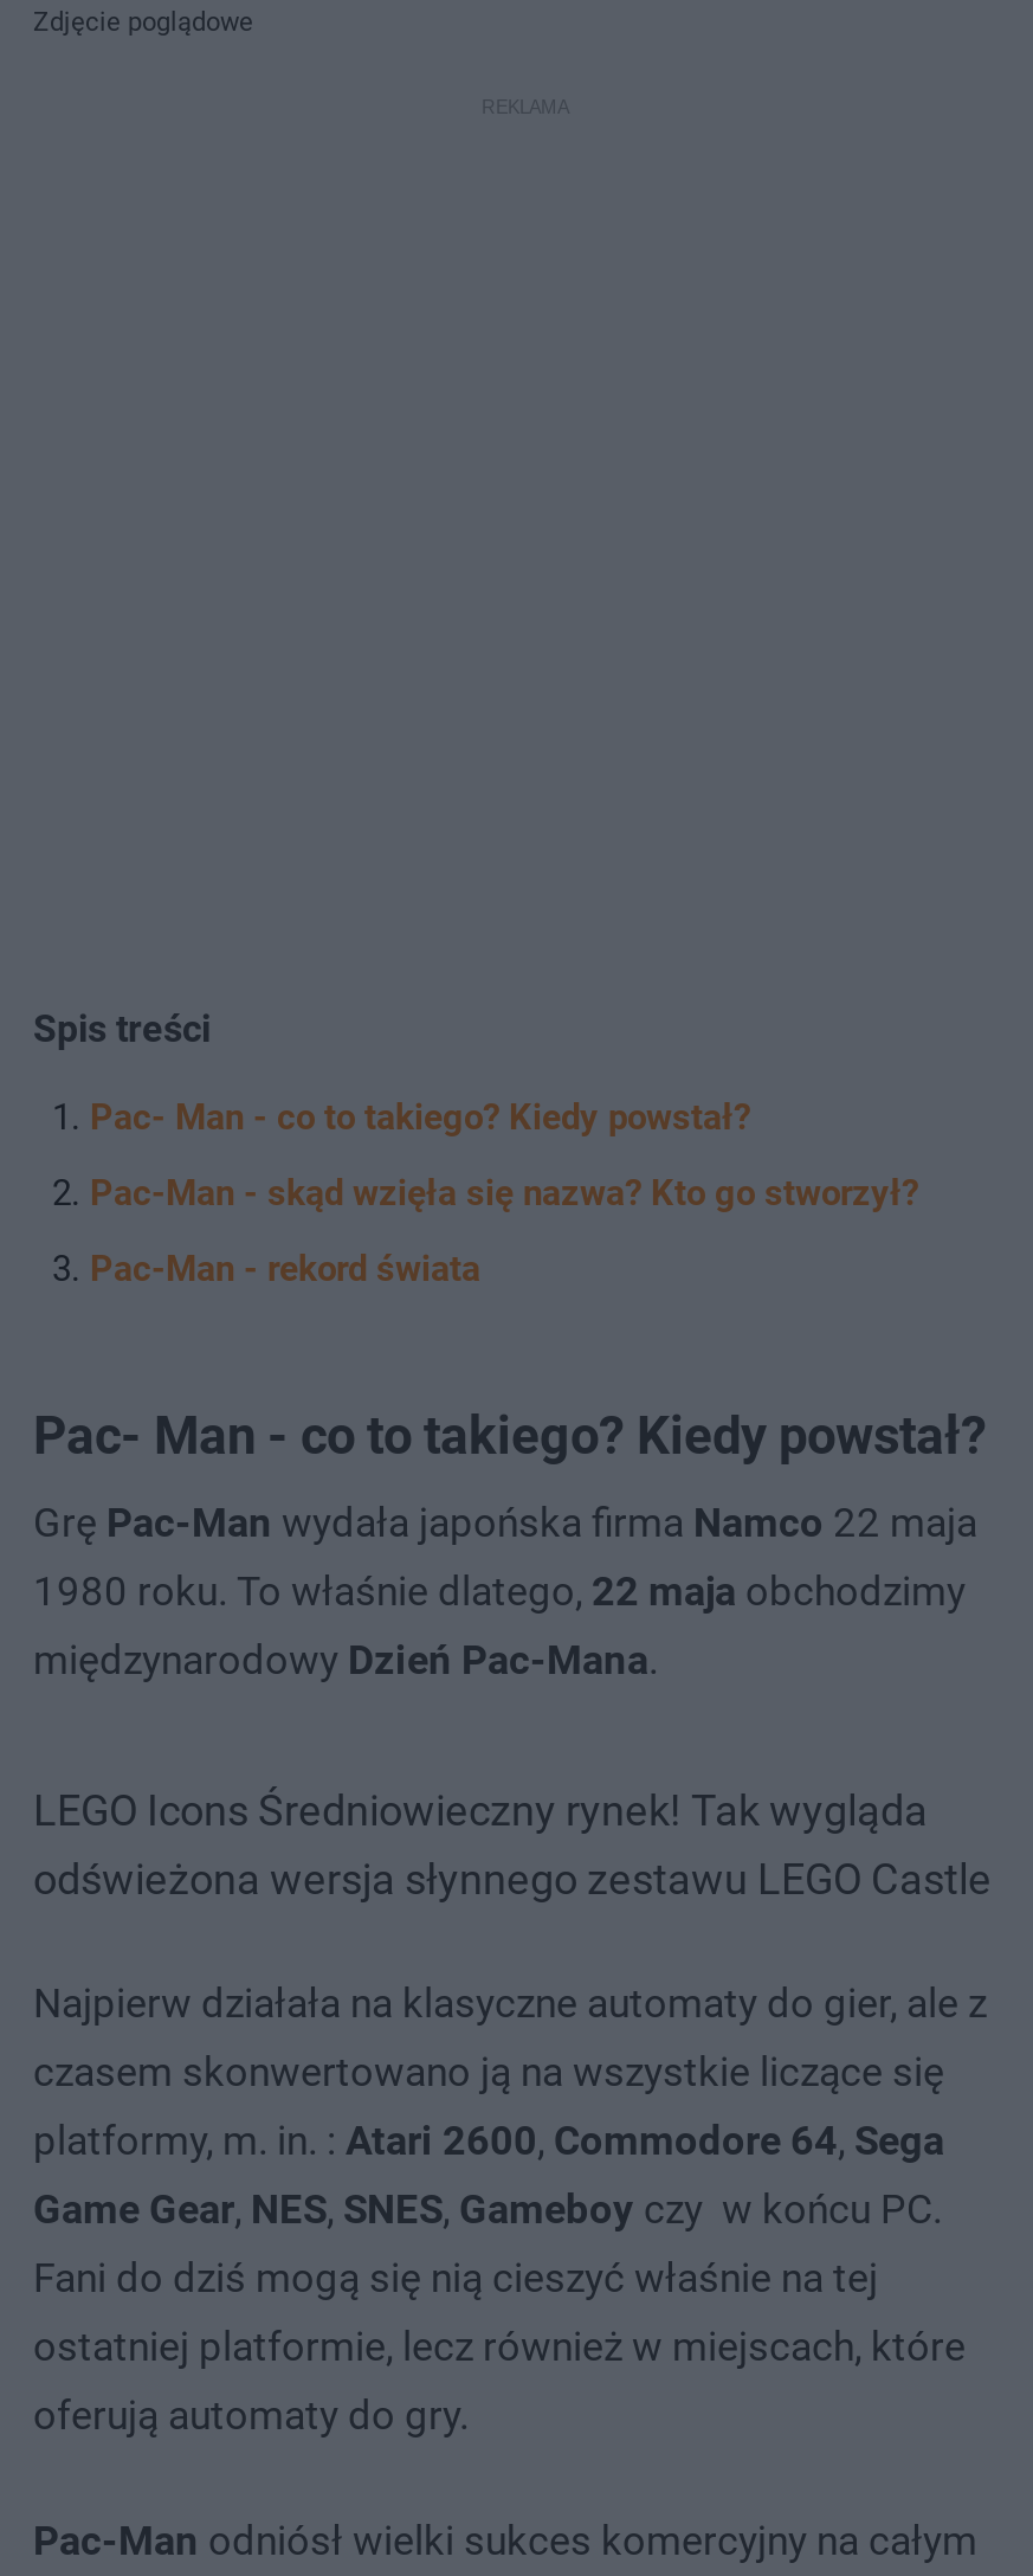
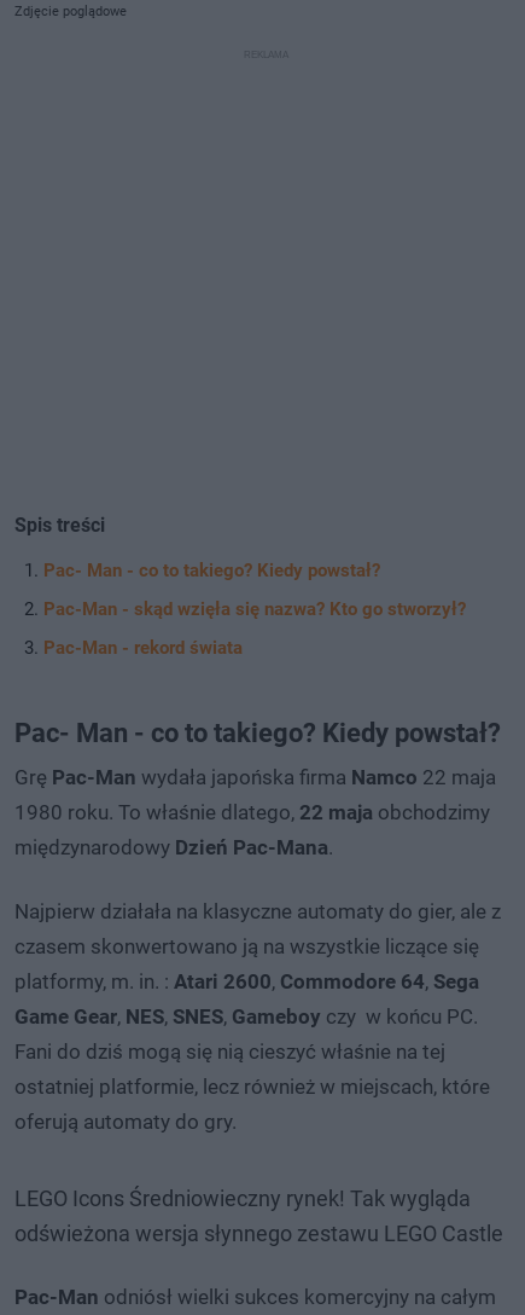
moved down: LEGO Icons Średniowieczny rynek! Tak wygląda | odświeżona wersja słynnego zestawu LEGO Castle

moved up: Najpierw działała na klasyczne automaty do gier, ale z | czasem skonwertowano ją na wszystkie liczące się | platformy, m. in. : Atari 2600, Commodore 64, Sega | Game Gear, NES, SNES, Gameboy czy w końcu PC. | Fani do dziś mogą się nią cieszyć właśnie na tej | ostatniej platformie, lecz również w miejscach, które | oferują automaty do gry.
